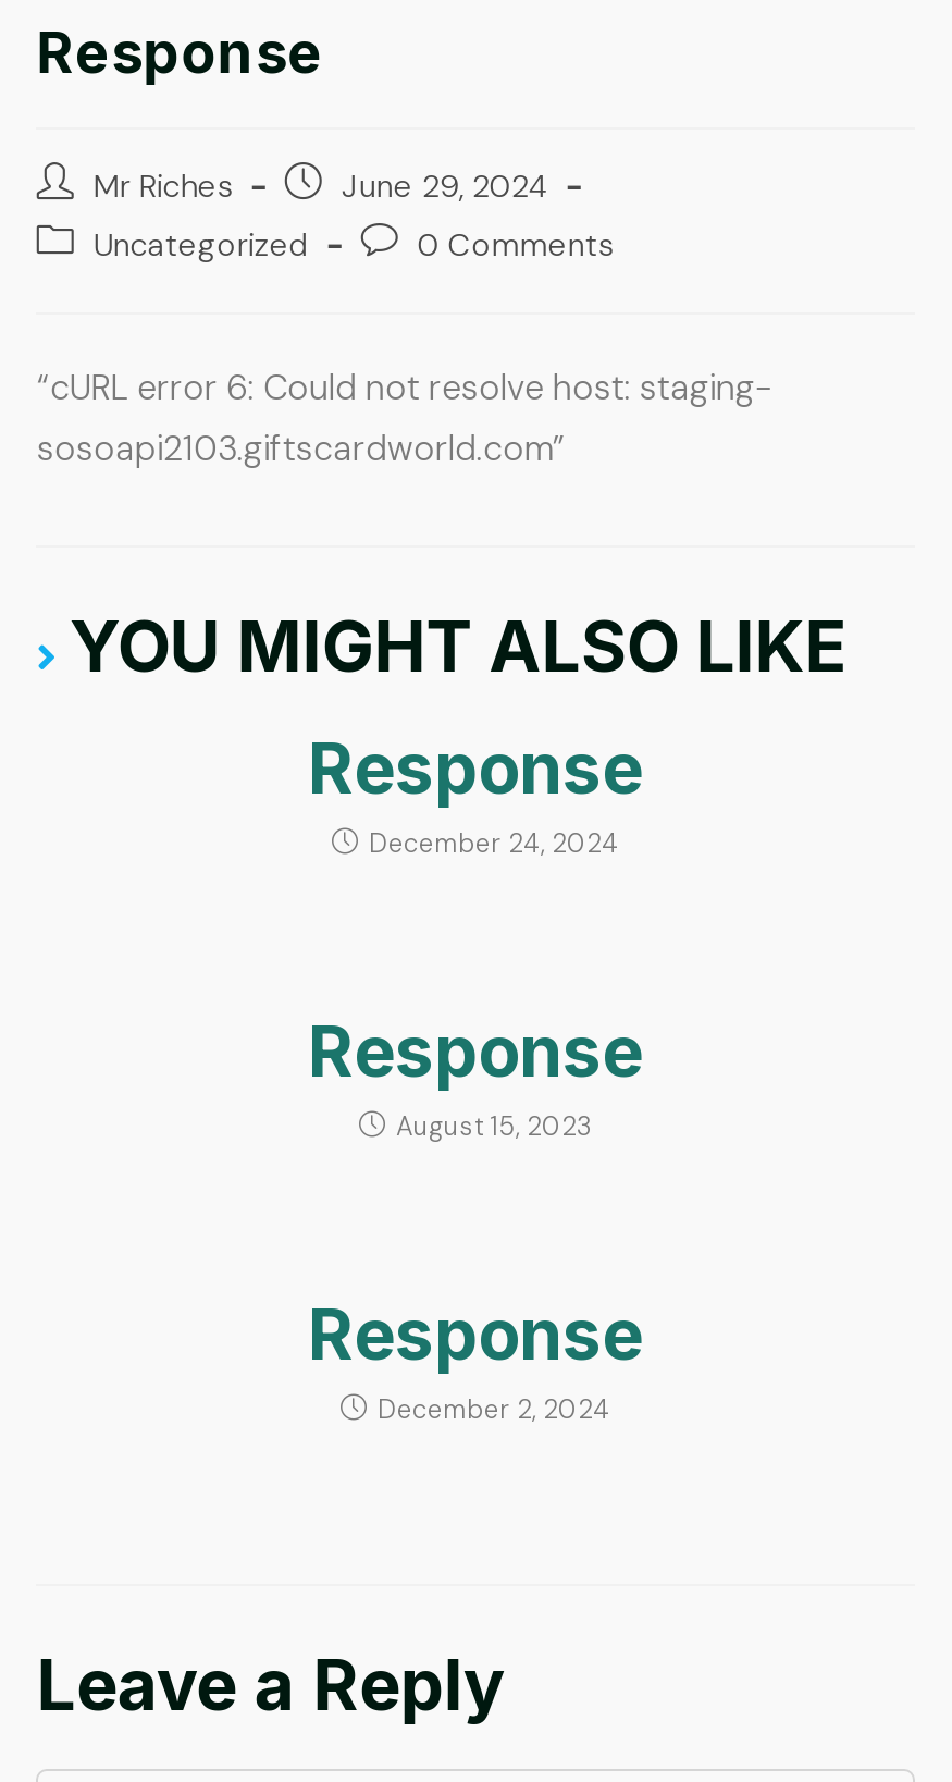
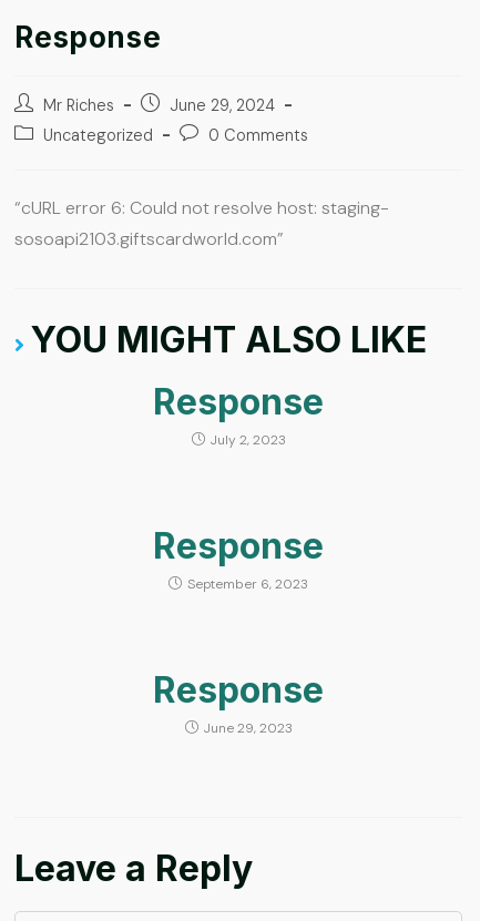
- December 24, 2024
+ July 2, 2023

- August 15, 2023
+ September 6, 2023

- December 2, 2024
+ June 29, 2023
